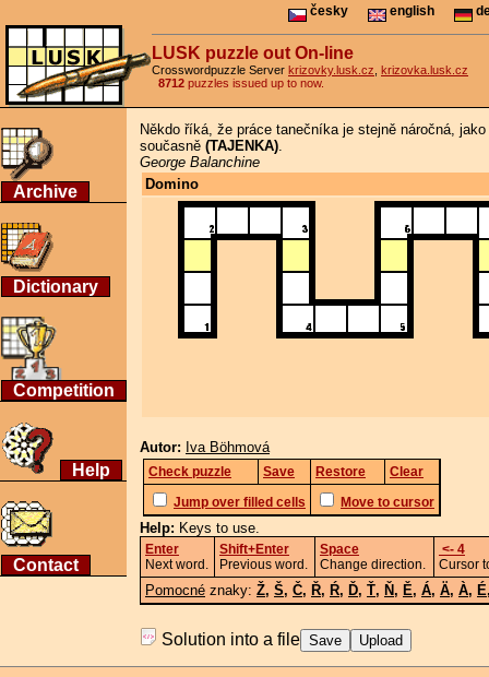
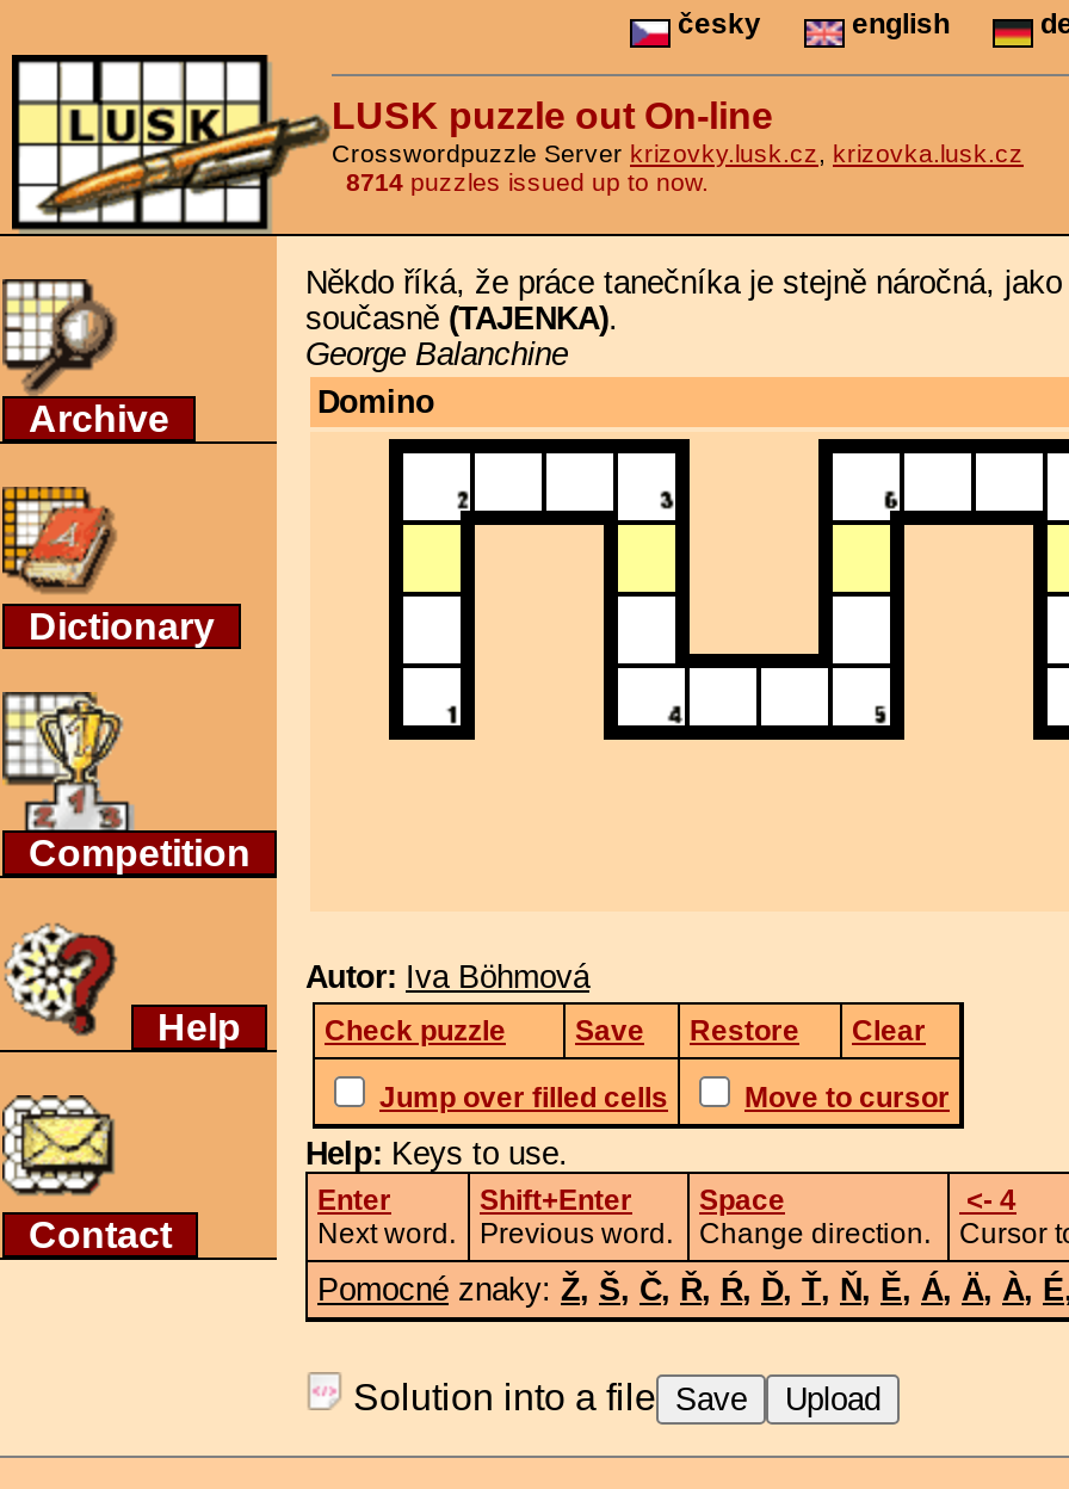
- 8712 puzzles issued up to now.
+ 8714 puzzles issued up to now.
